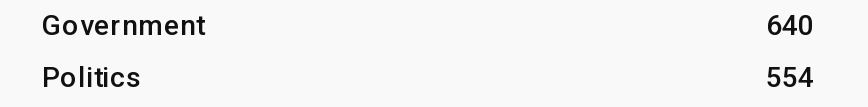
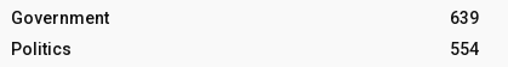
- 640
+ 639
